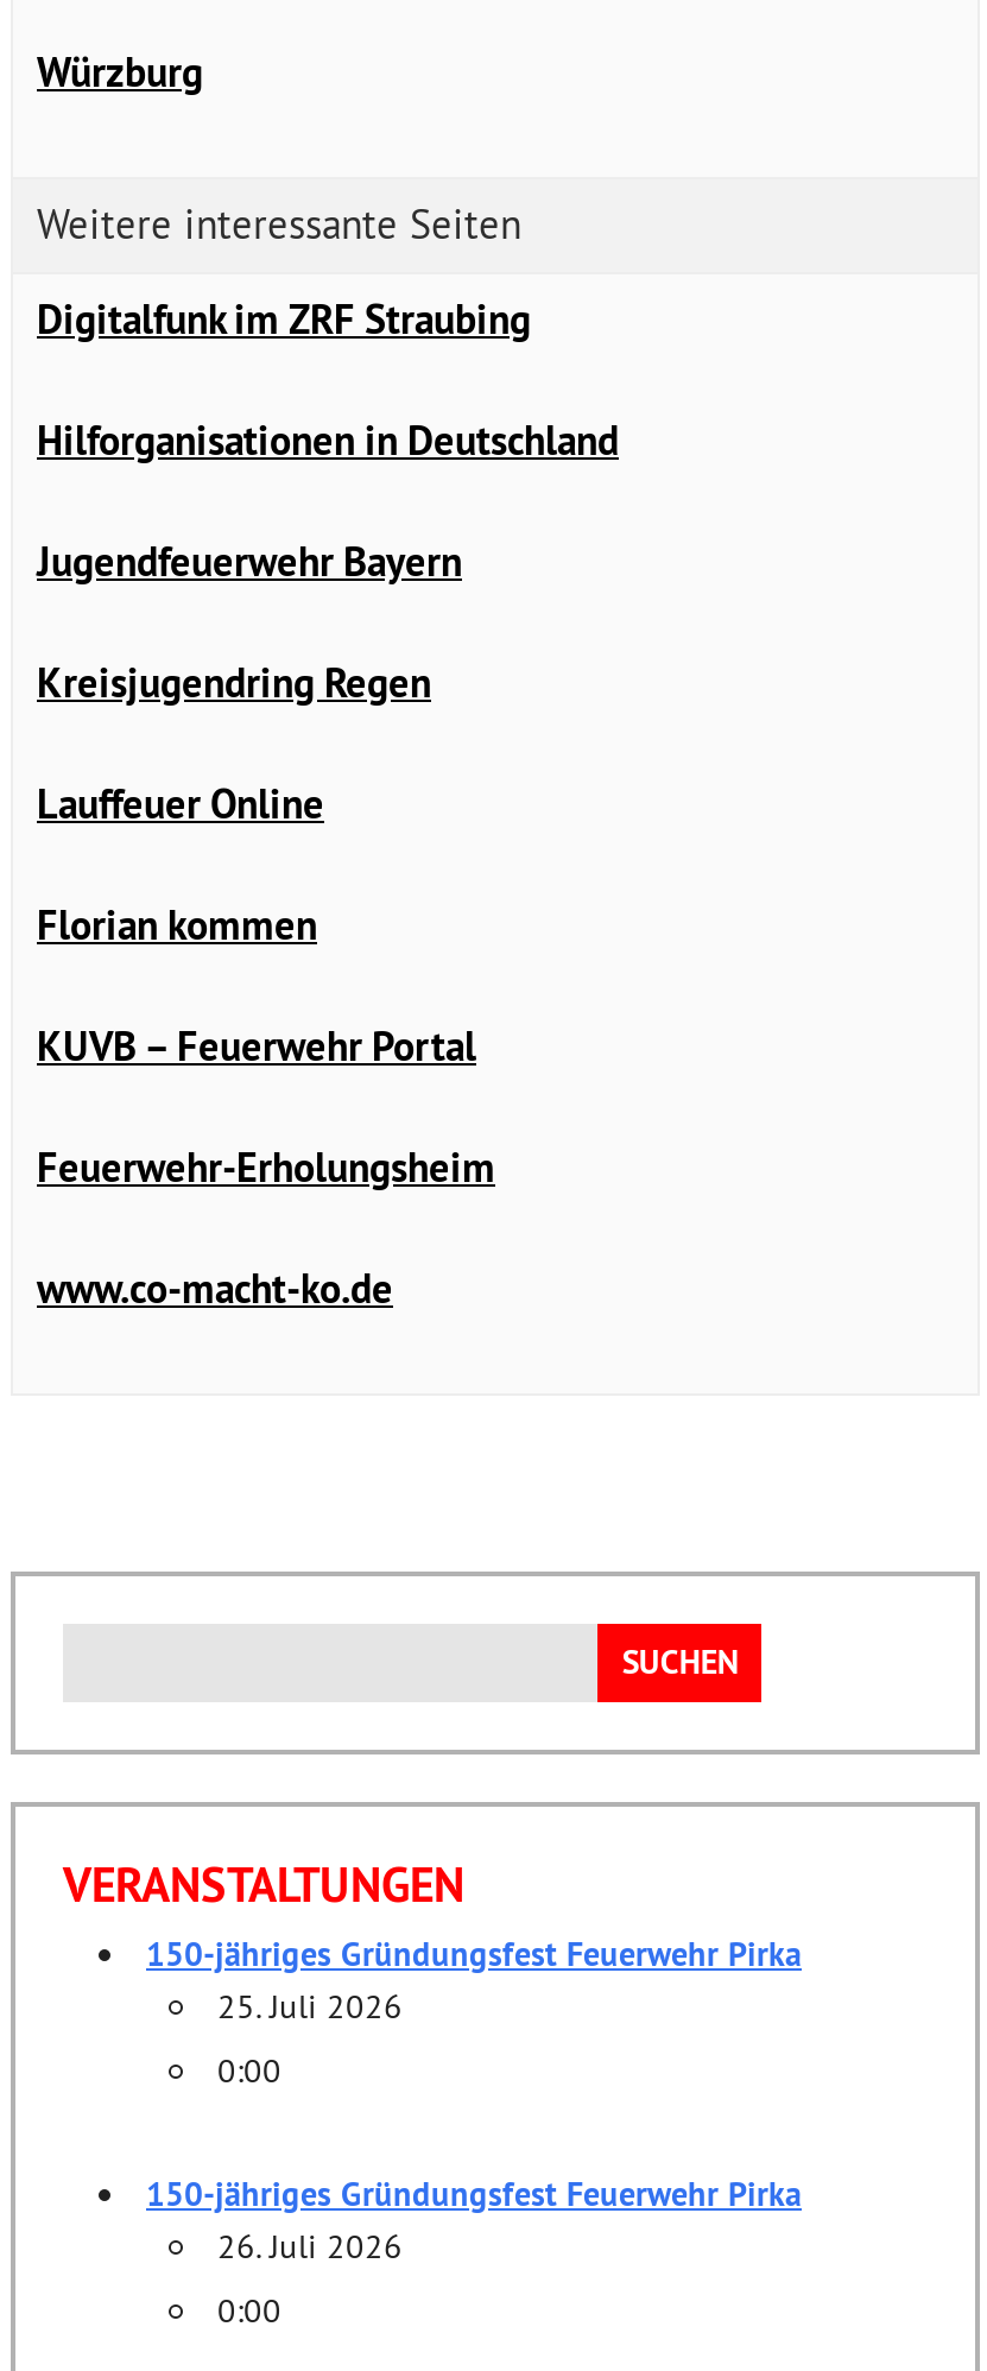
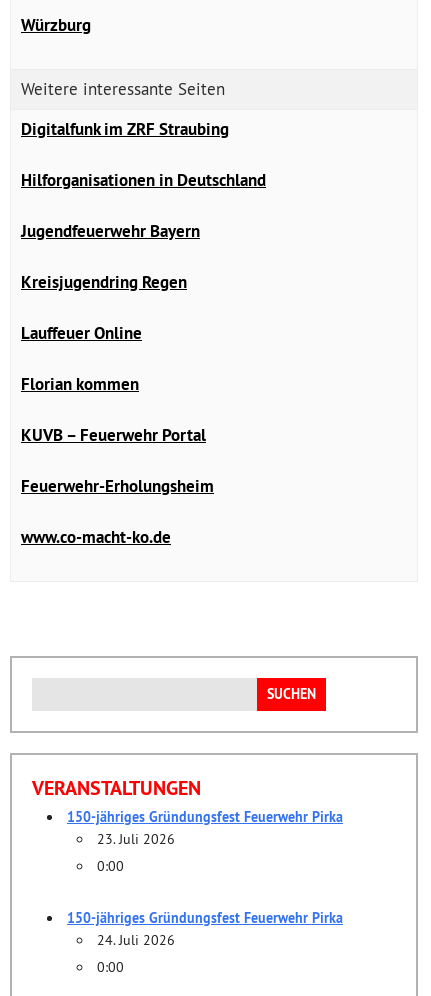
- 25. Juli 2026
+ 23. Juli 2026

- 26. Juli 2026
+ 24. Juli 2026
